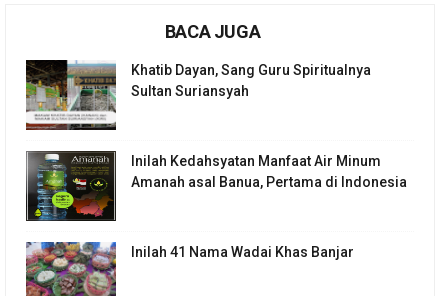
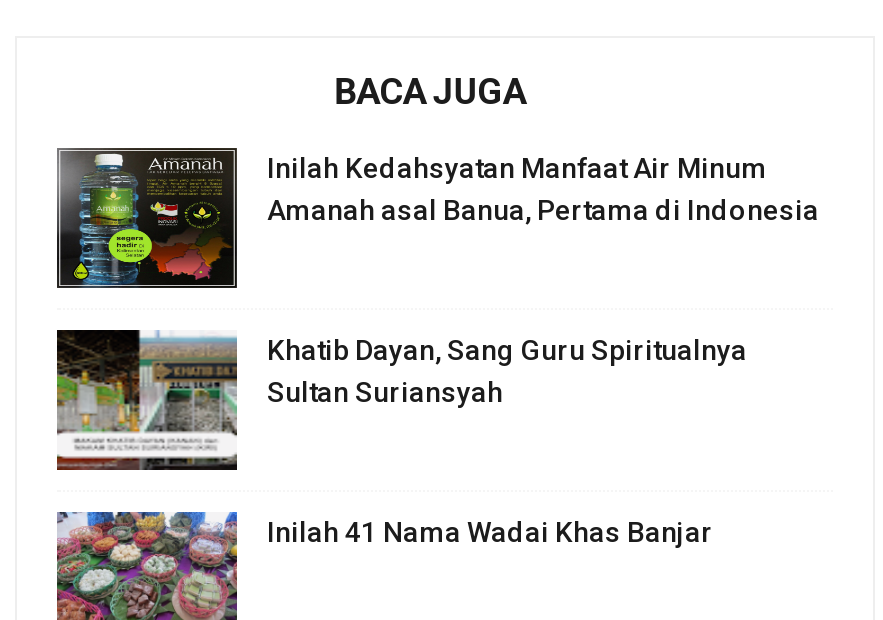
moved down: [image] | Khatib Dayan, Sang Guru Spiritualnya | Sultan Suriansyah

moved up: [image] | Inilah Kedahsyatan Manfaat Air Minum | Amanah asal Banua, Pertama di Indonesia
